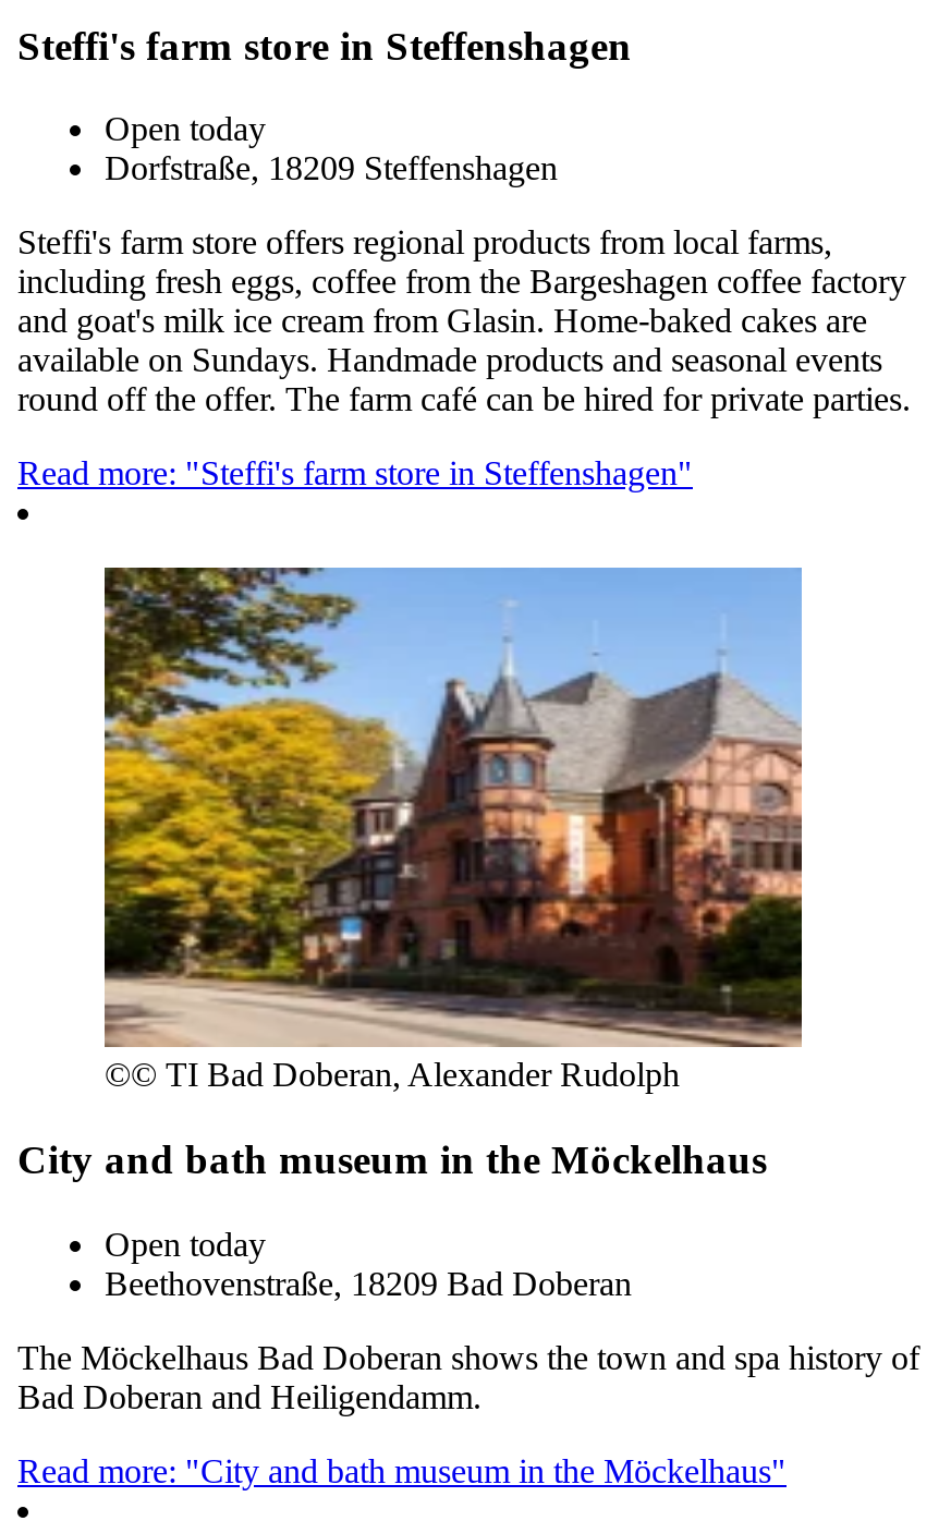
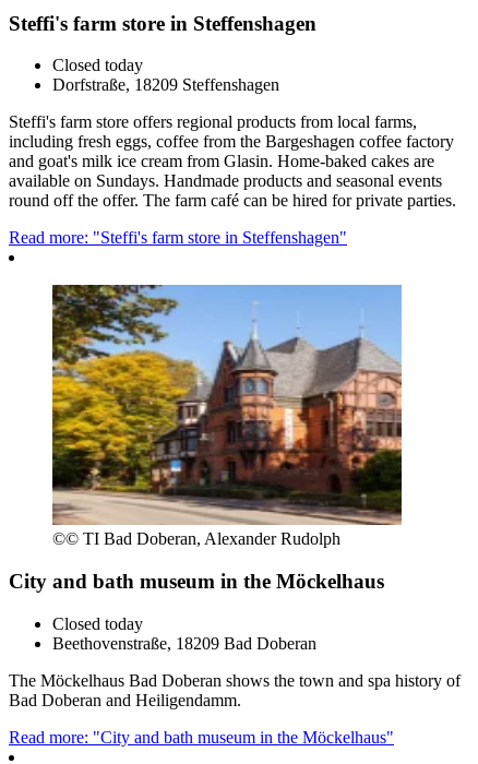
- Open today
+ Closed today

- Open today
+ Closed today
